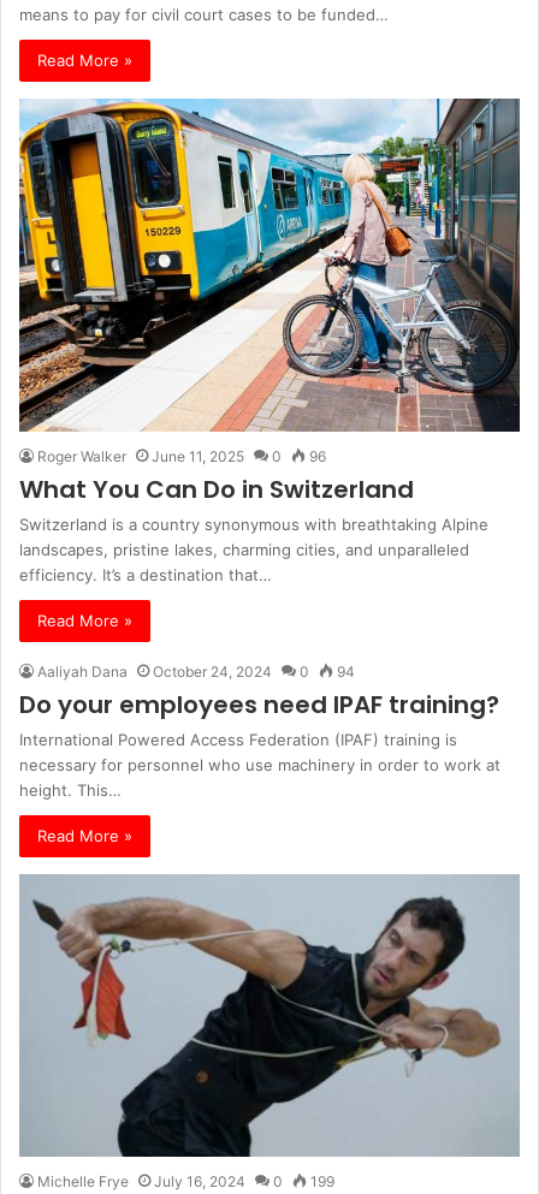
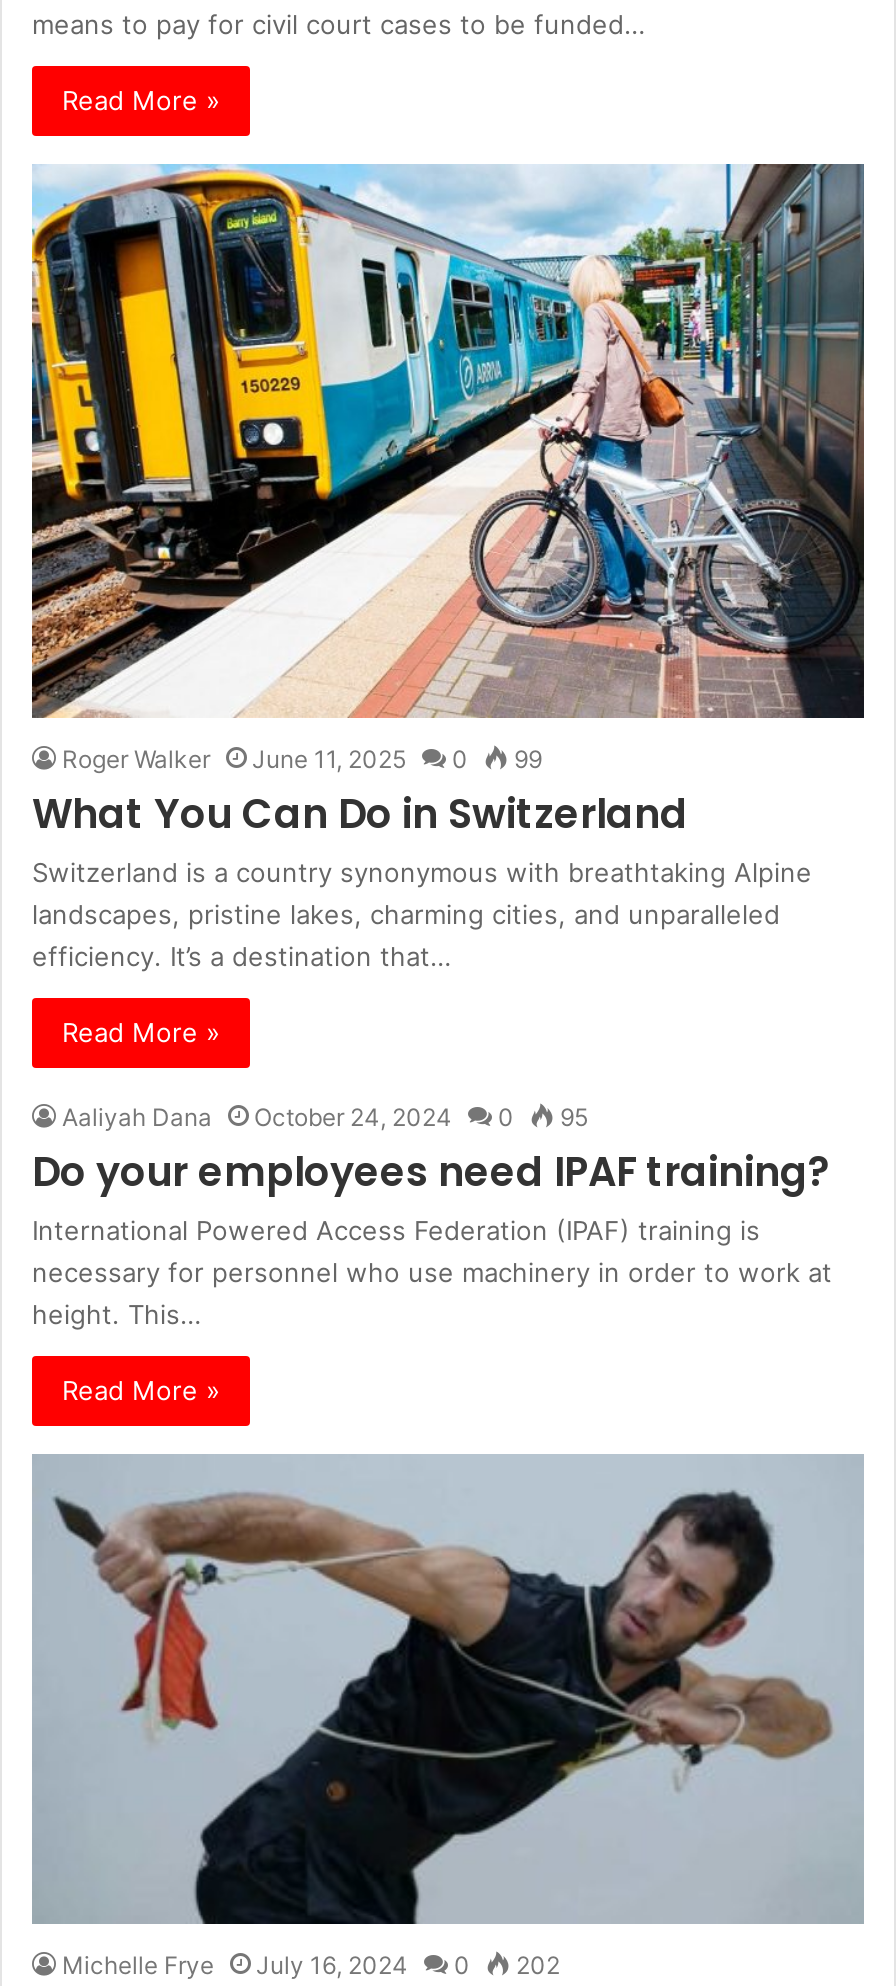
- Roger Walker June 11, 2025 0 96
+ Roger Walker June 11, 2025 0 99

- Aaliyah Dana October 24, 2024 0 94
+ Aaliyah Dana October 24, 2024 0 95

- Michelle Frye July 16, 2024 0 199
+ Michelle Frye July 16, 2024 0 202
